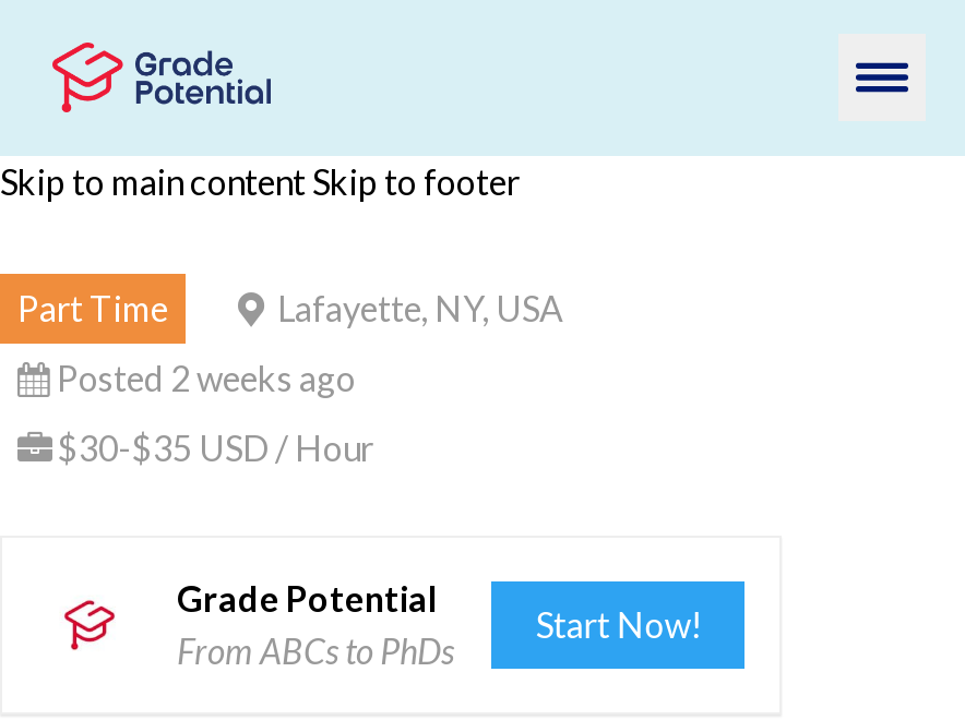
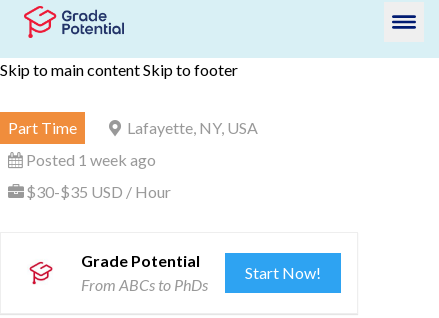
- Posted 2 weeks ago
+ Posted 1 week ago
